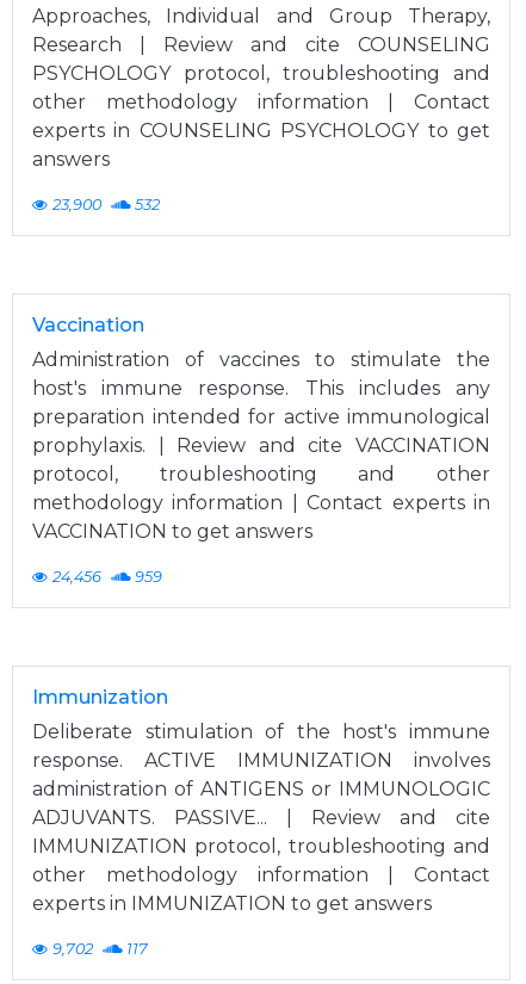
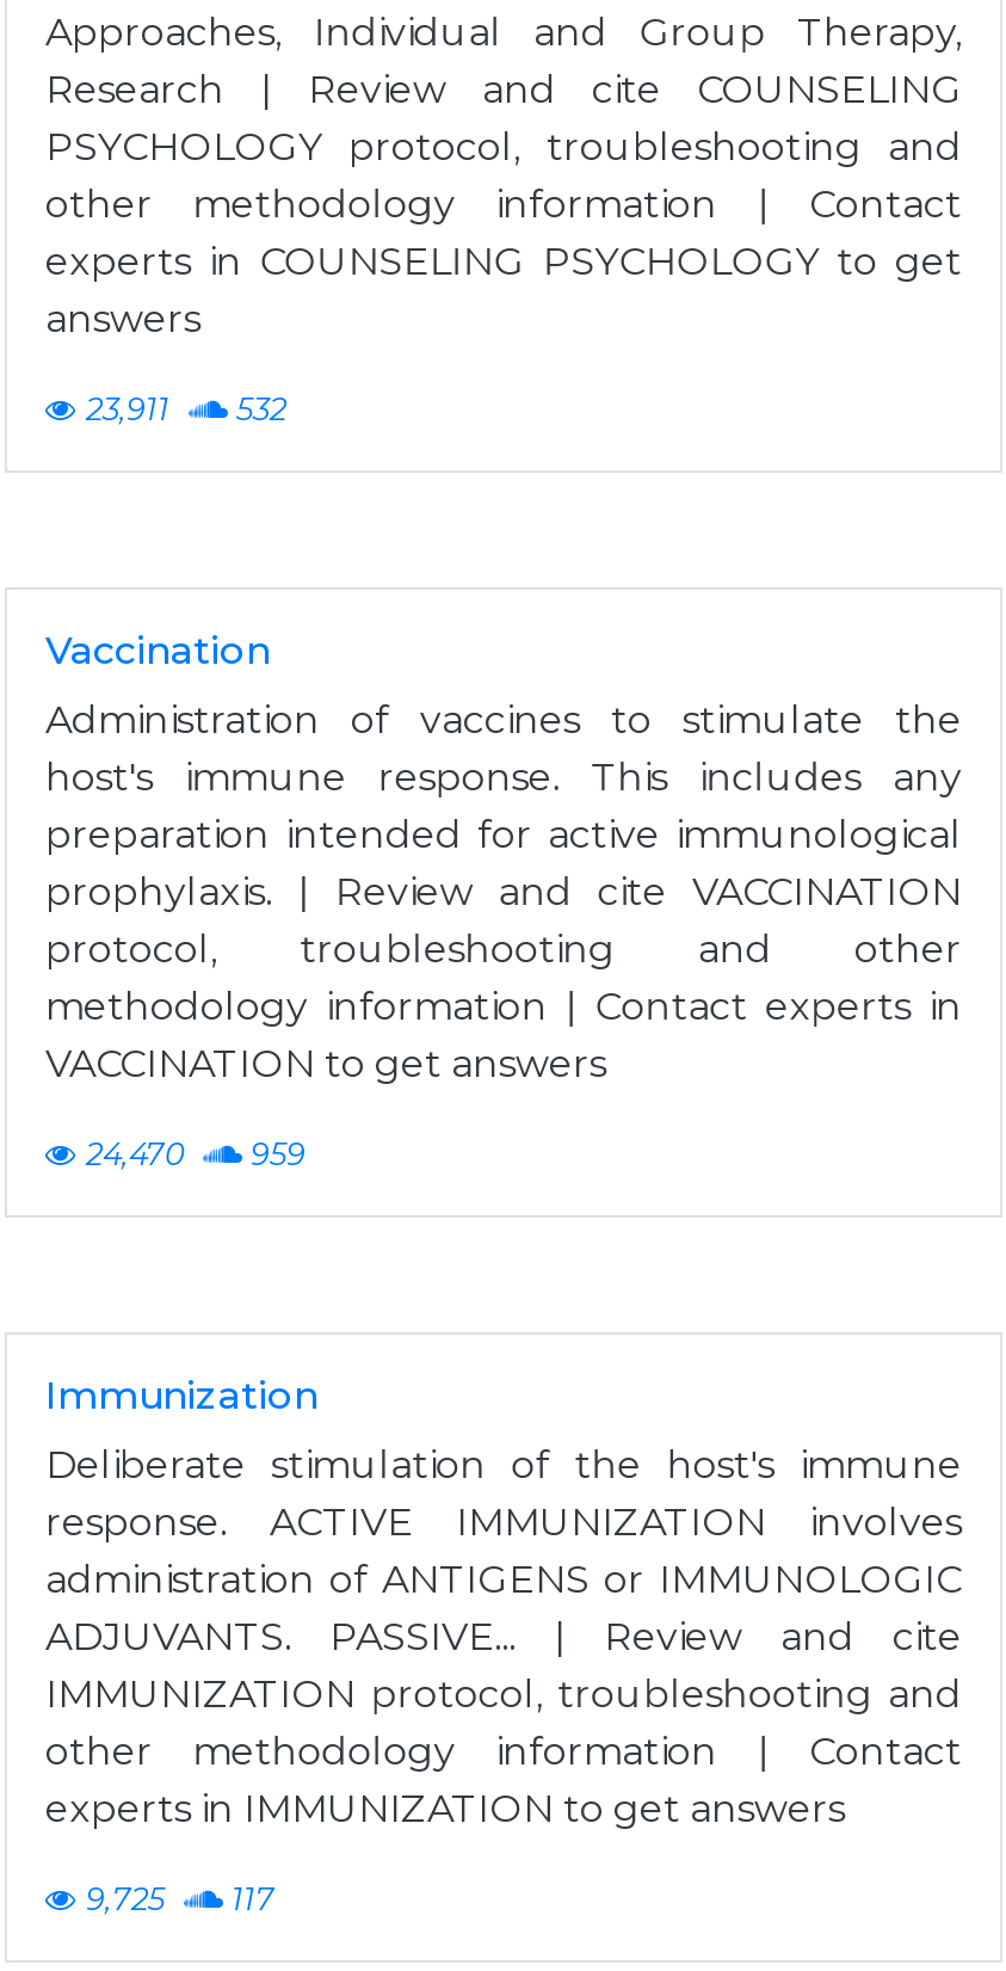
- 23,900 532
+ 23,911 532

- 24,456 959
+ 24,470 959

- 9,702 117
+ 9,725 117
